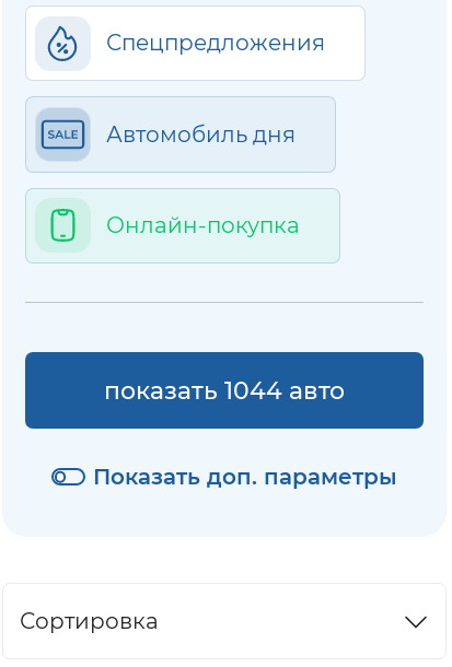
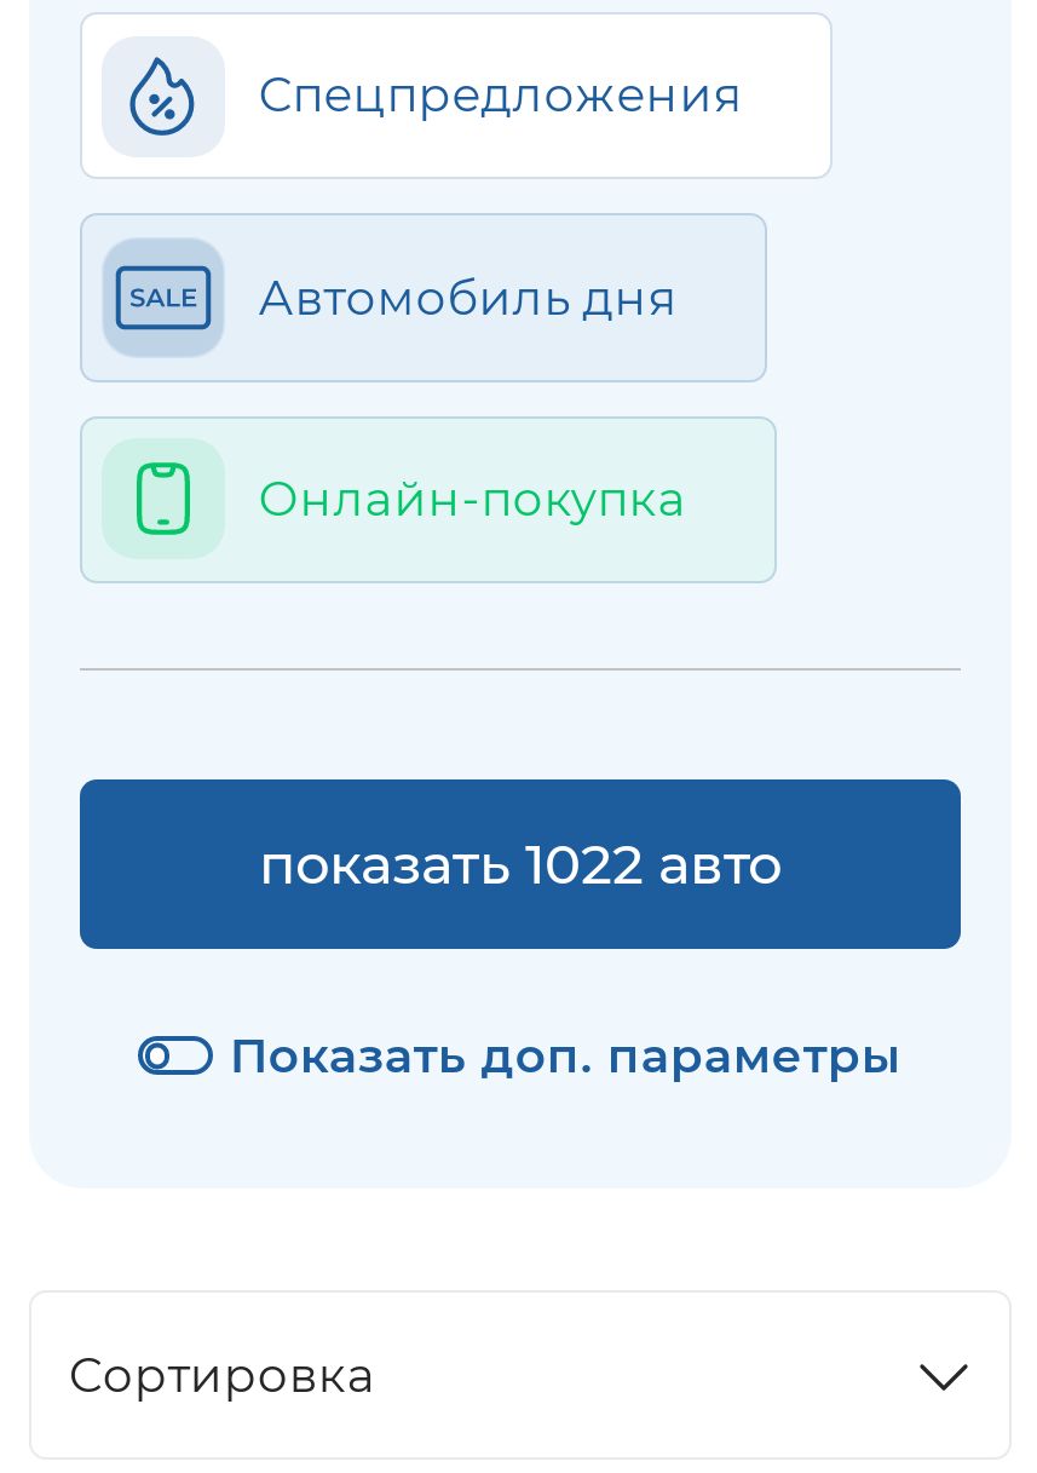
- показать 1044 авто
+ показать 1022 авто
